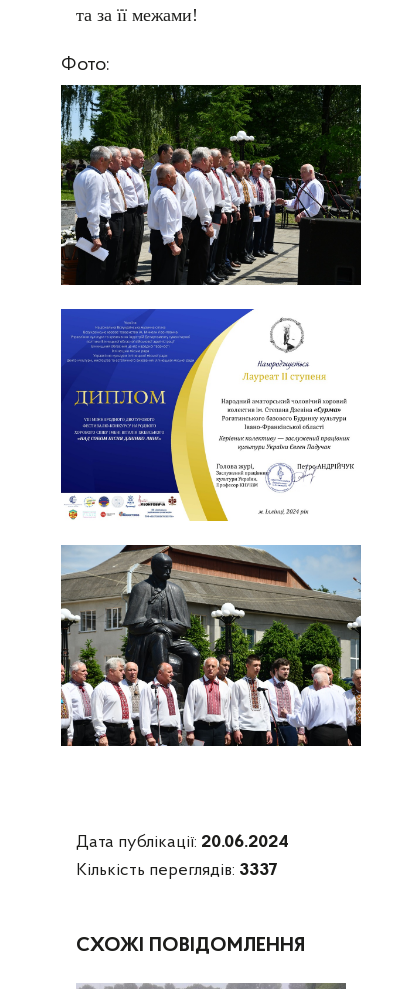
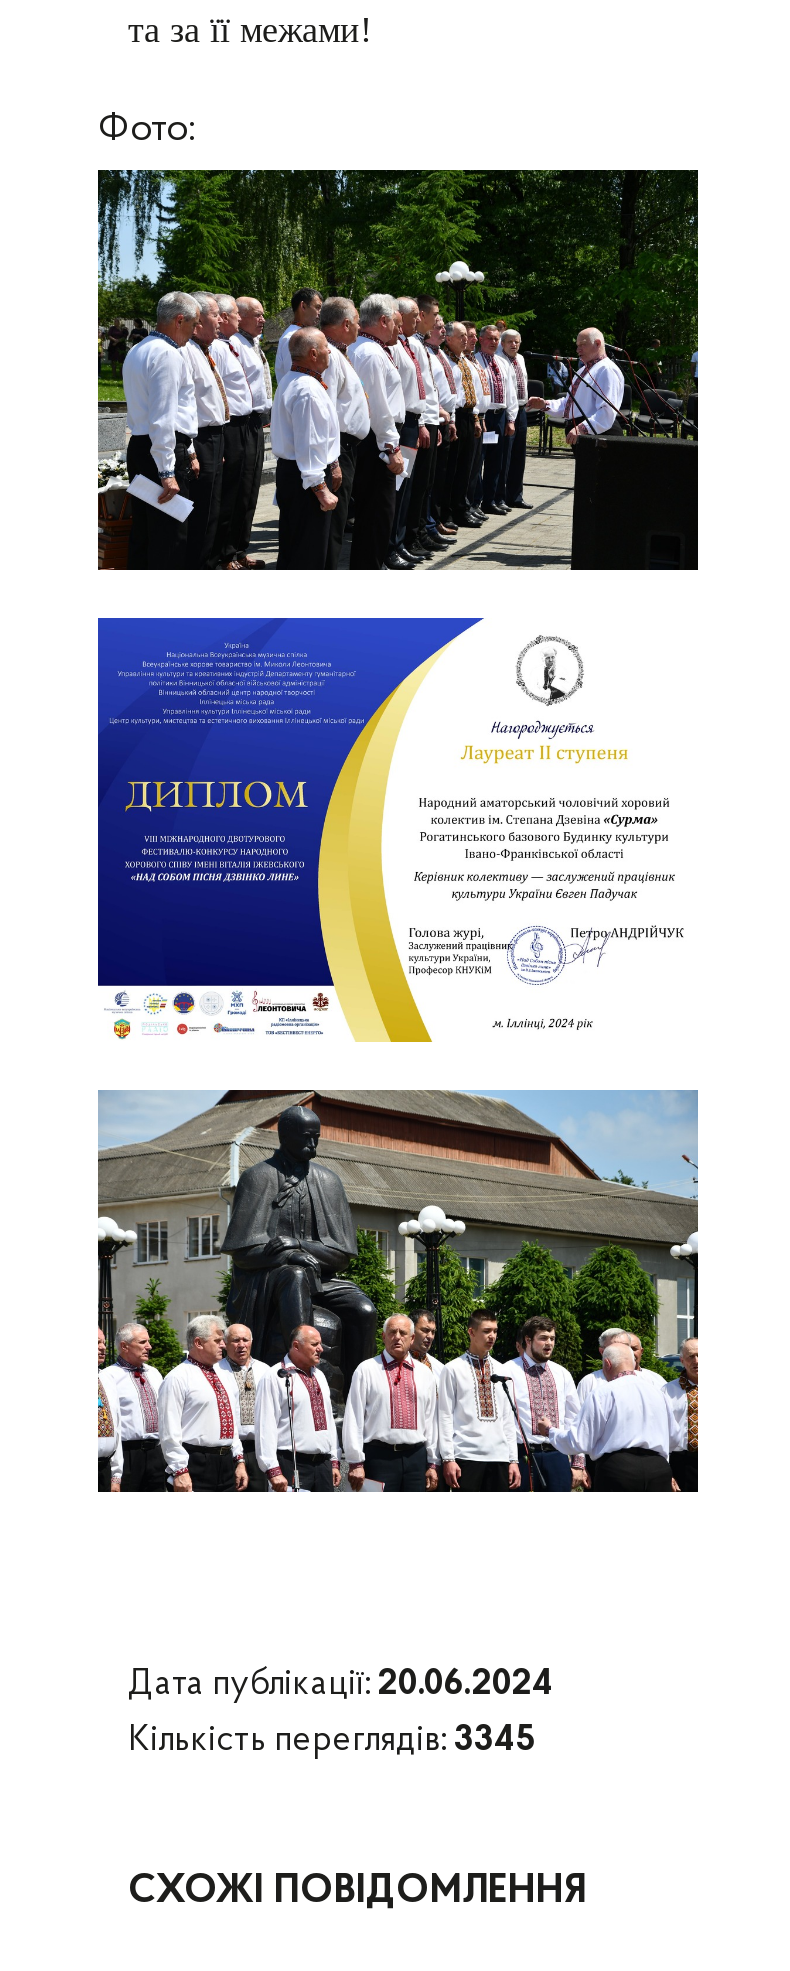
- Кількість переглядів: 3337
+ Кількість переглядів: 3345
